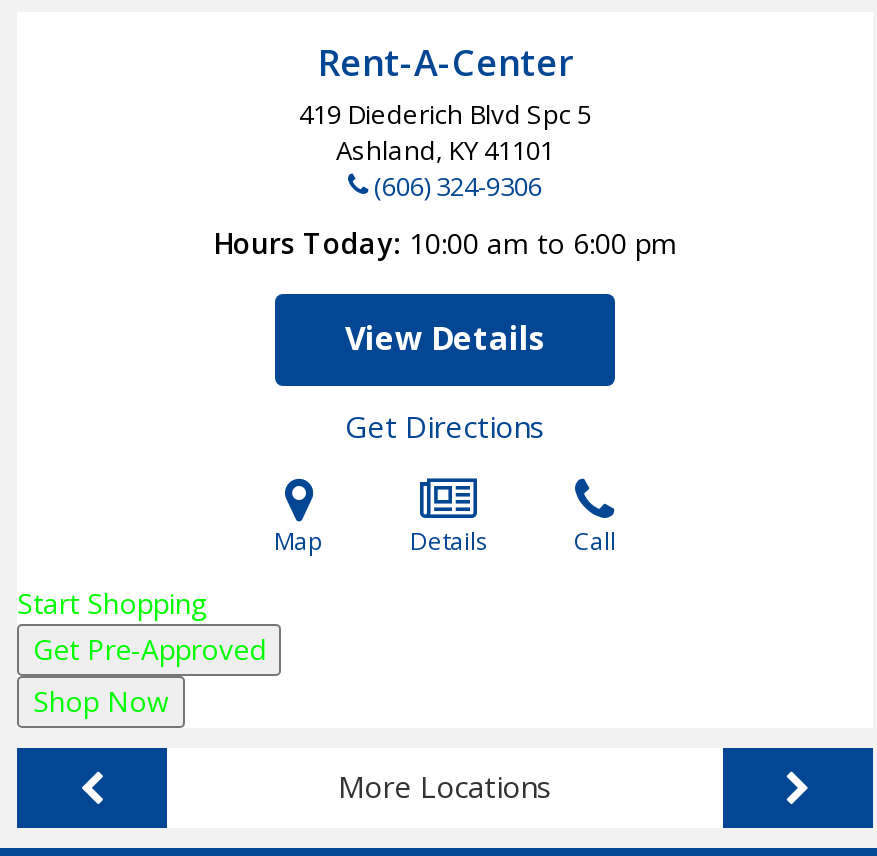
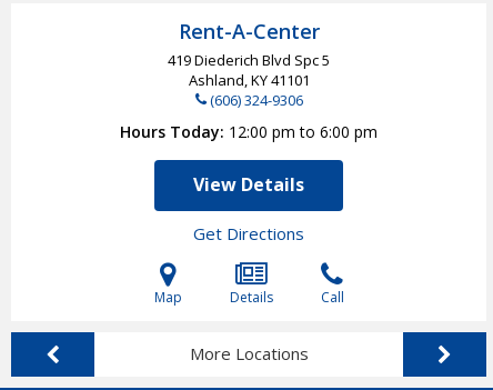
- Hours Today 10:00 am to 6:00 pm
+ Hours Today 12:00 pm to 6:00 pm

- Start Shopping
- Get Pre-Approved
- Shop Now
